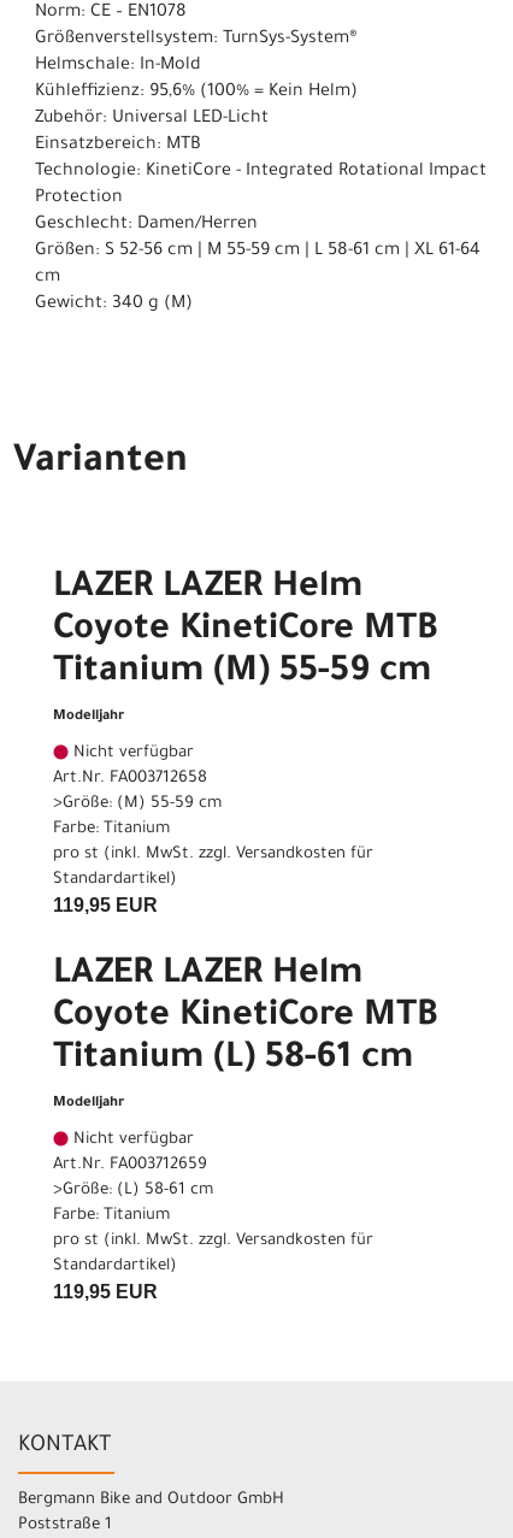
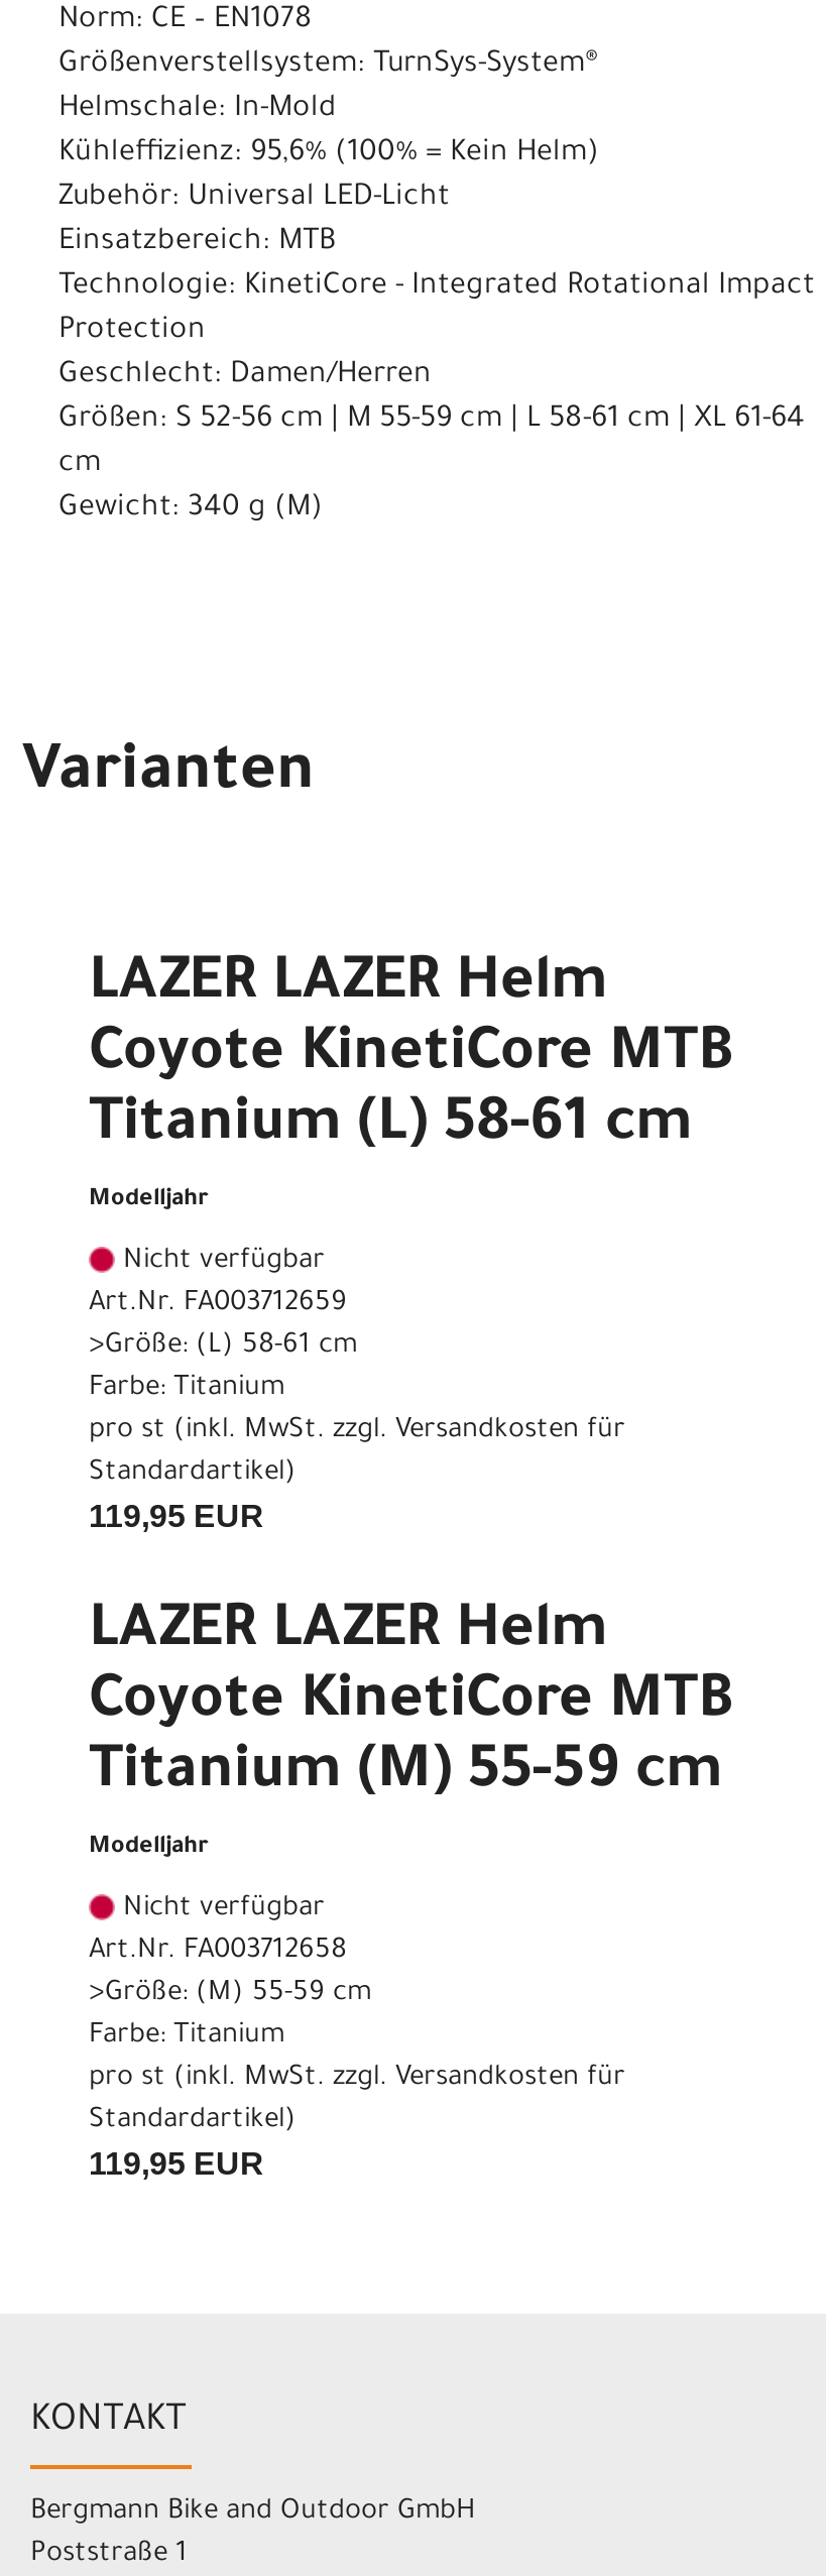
- Titanium (M) 55-59 cm
+ Titanium (L) 58-61 cm

- Art.Nr. FA003712658
+ Art.Nr. FA003712659

- >Größe: (M) 55-59 cm
+ >Größe: (L) 58-61 cm

- Titanium (L) 58-61 cm
+ Titanium (M) 55-59 cm

- Art.Nr. FA003712659
+ Art.Nr. FA003712658

- >Größe: (L) 58-61 cm
+ >Größe: (M) 55-59 cm
